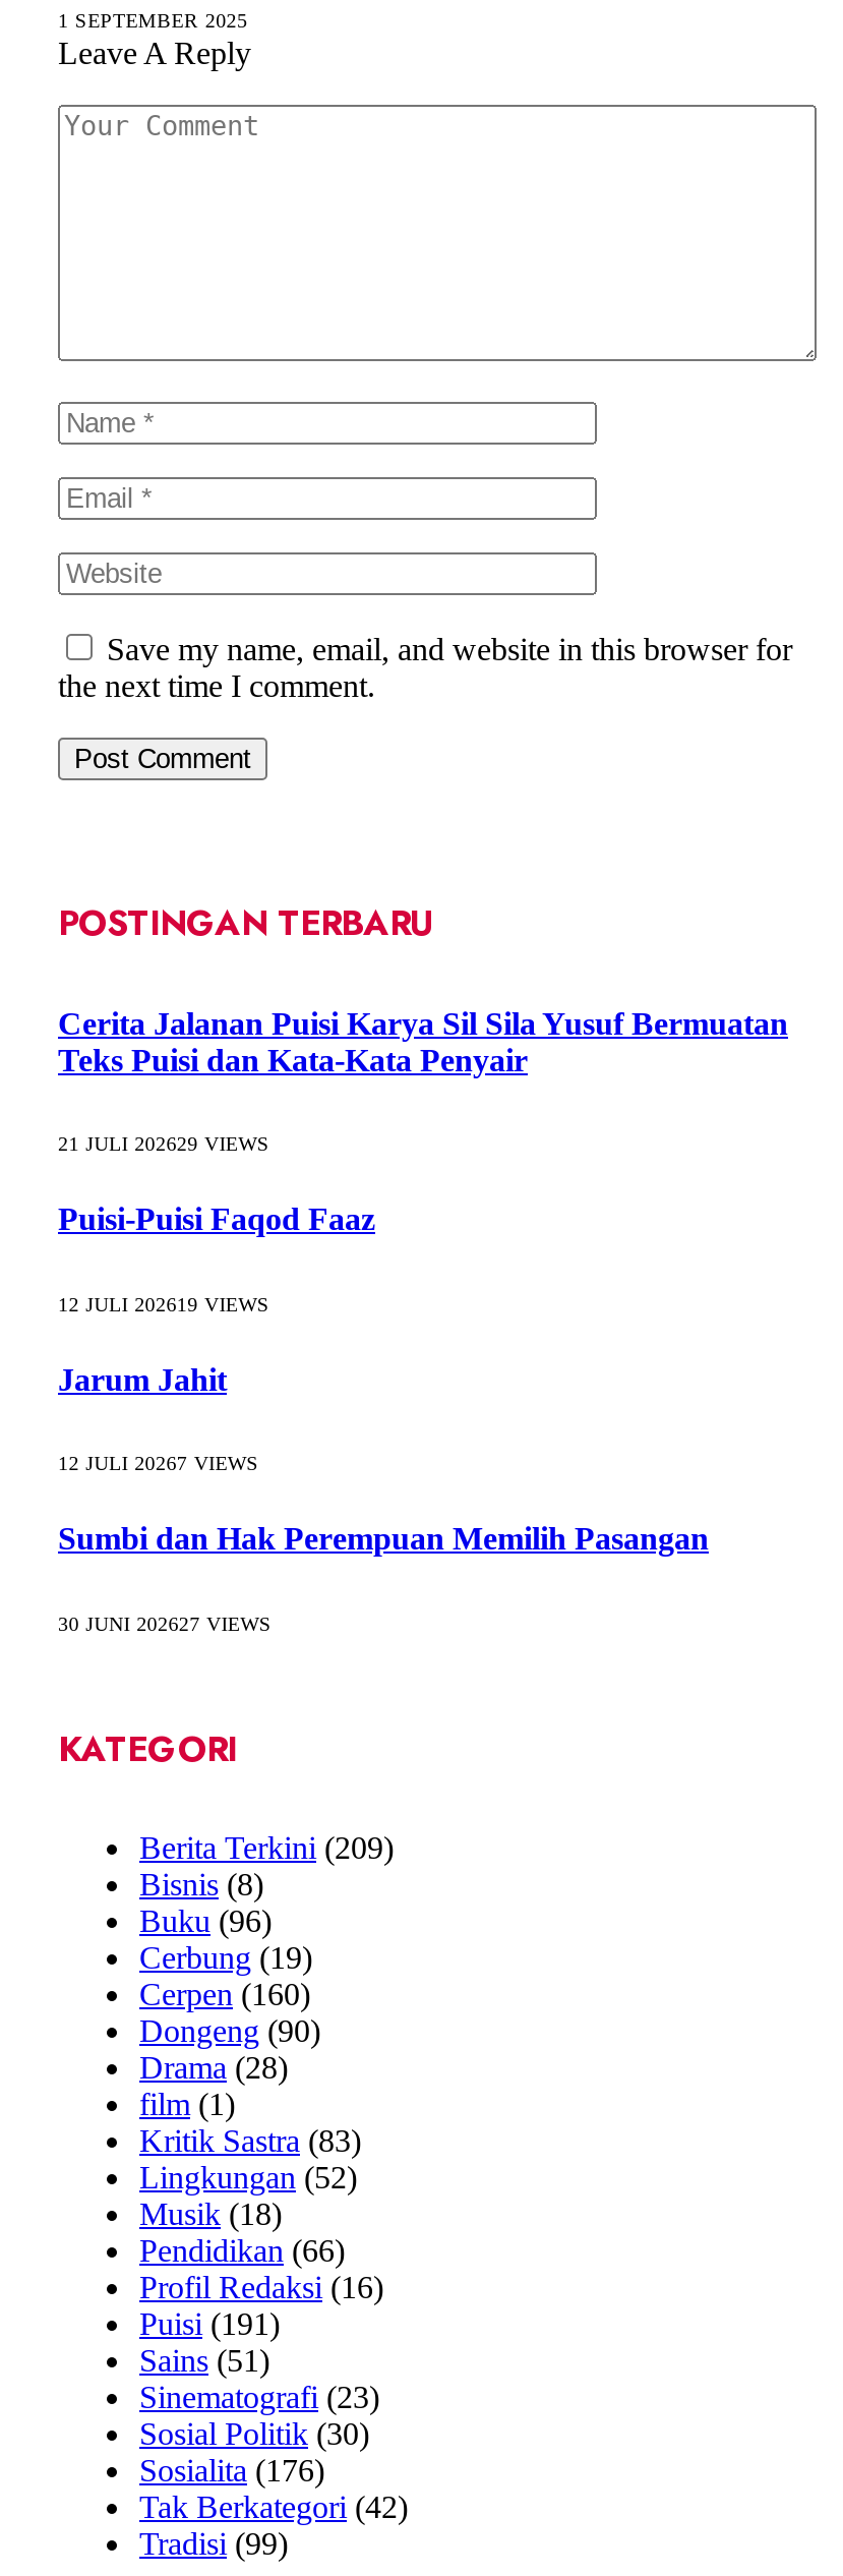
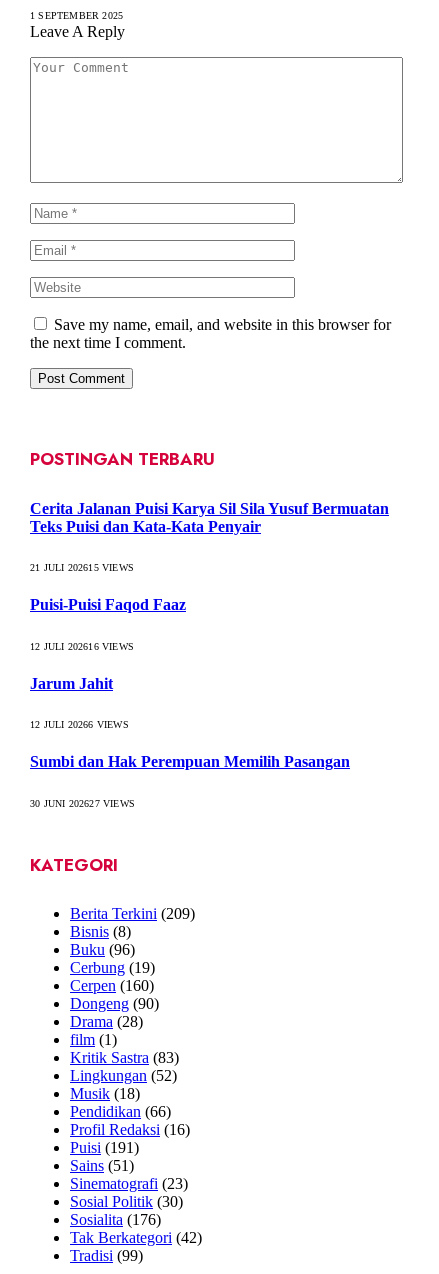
- 21 JULI 202629 VIEWS
+ 21 JULI 202615 VIEWS

- 12 JULI 202619 VIEWS
+ 12 JULI 202616 VIEWS

- 12 JULI 20267 VIEWS
+ 12 JULI 20266 VIEWS
